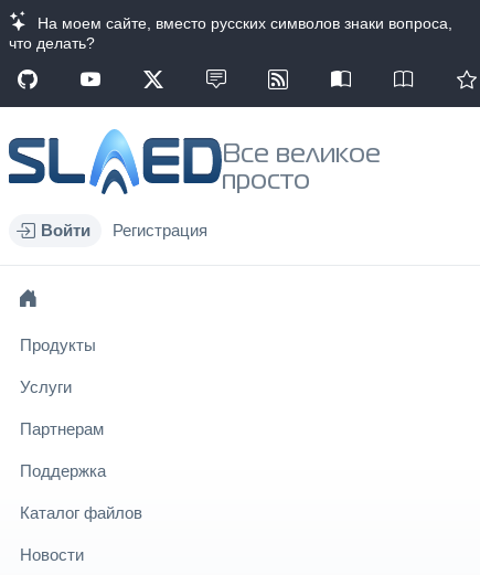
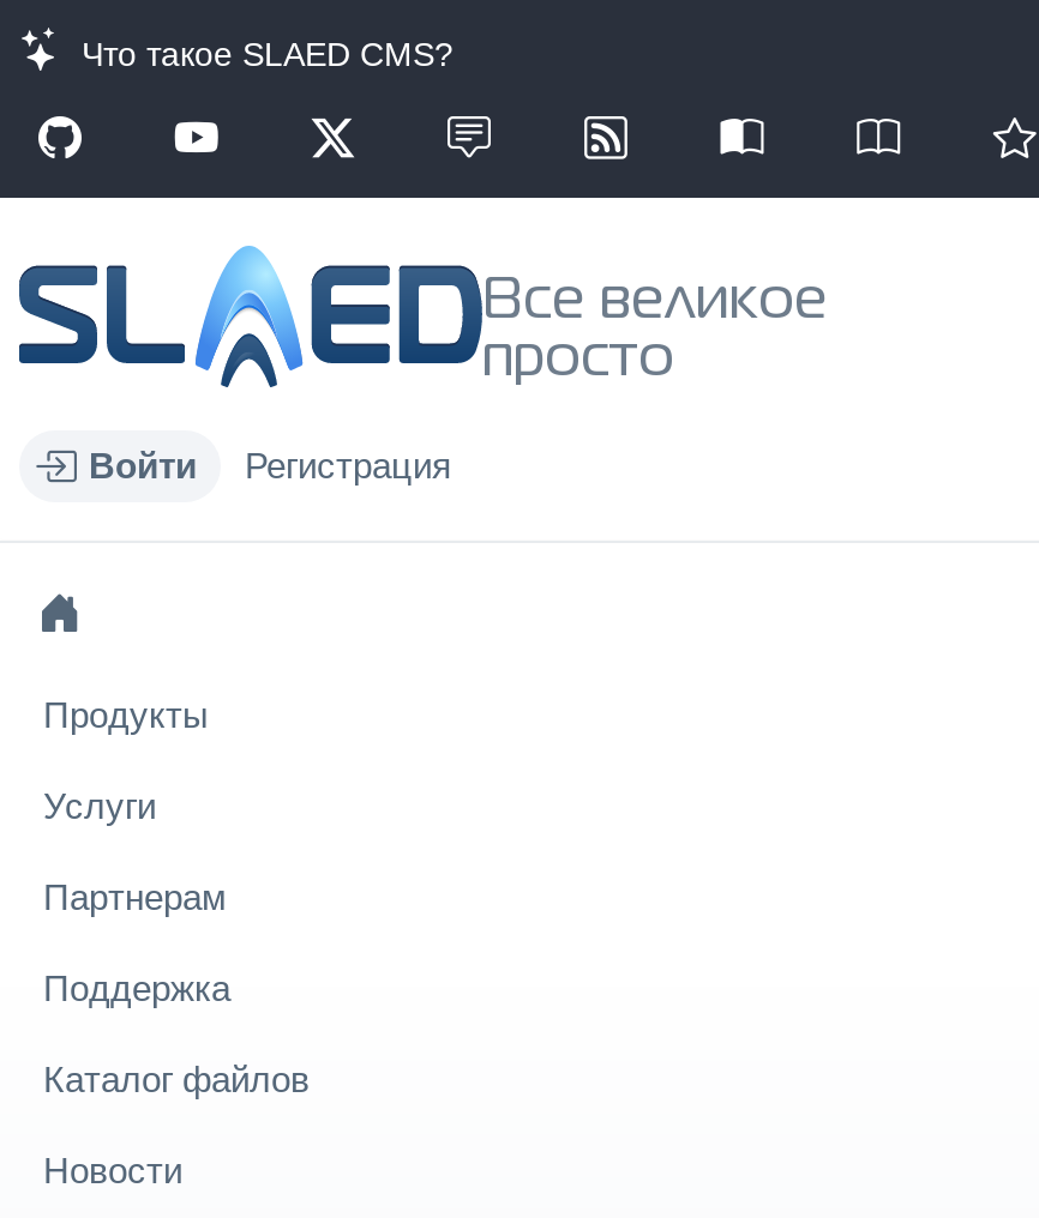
- На моем сайте, вместо русских символов знаки вопроса,
- что делать?
+ Что такое SLAED CMS?
